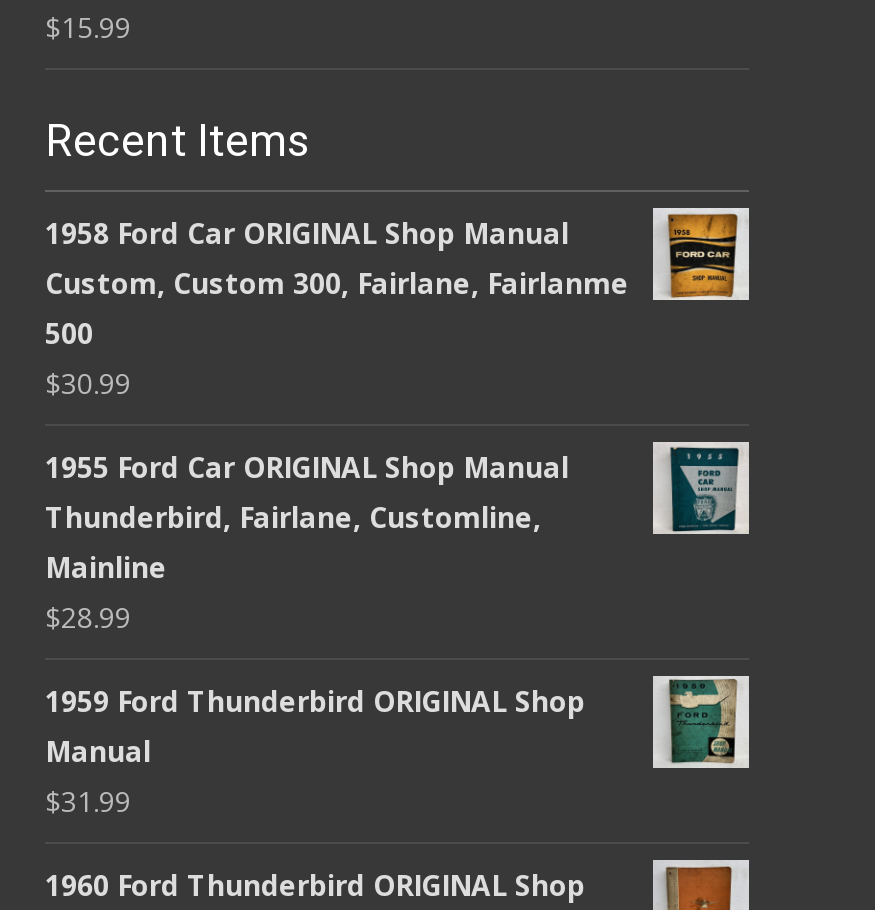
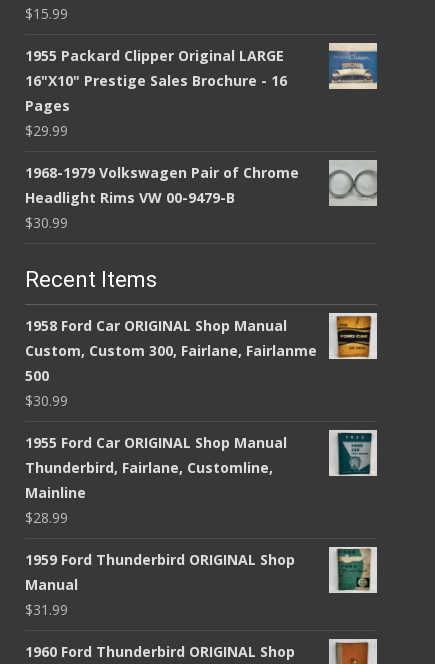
+ [image]
+ 1955 Packard Clipper Original LARGE
+ 16"X10" Prestige Sales Brochure - 16
+ Pages
+ $29.99
+ 1968-1979 Volkswagen Pair of Chrome
+ Headlight Rims VW 00-9479-B
+ $30.99

+ [image]
